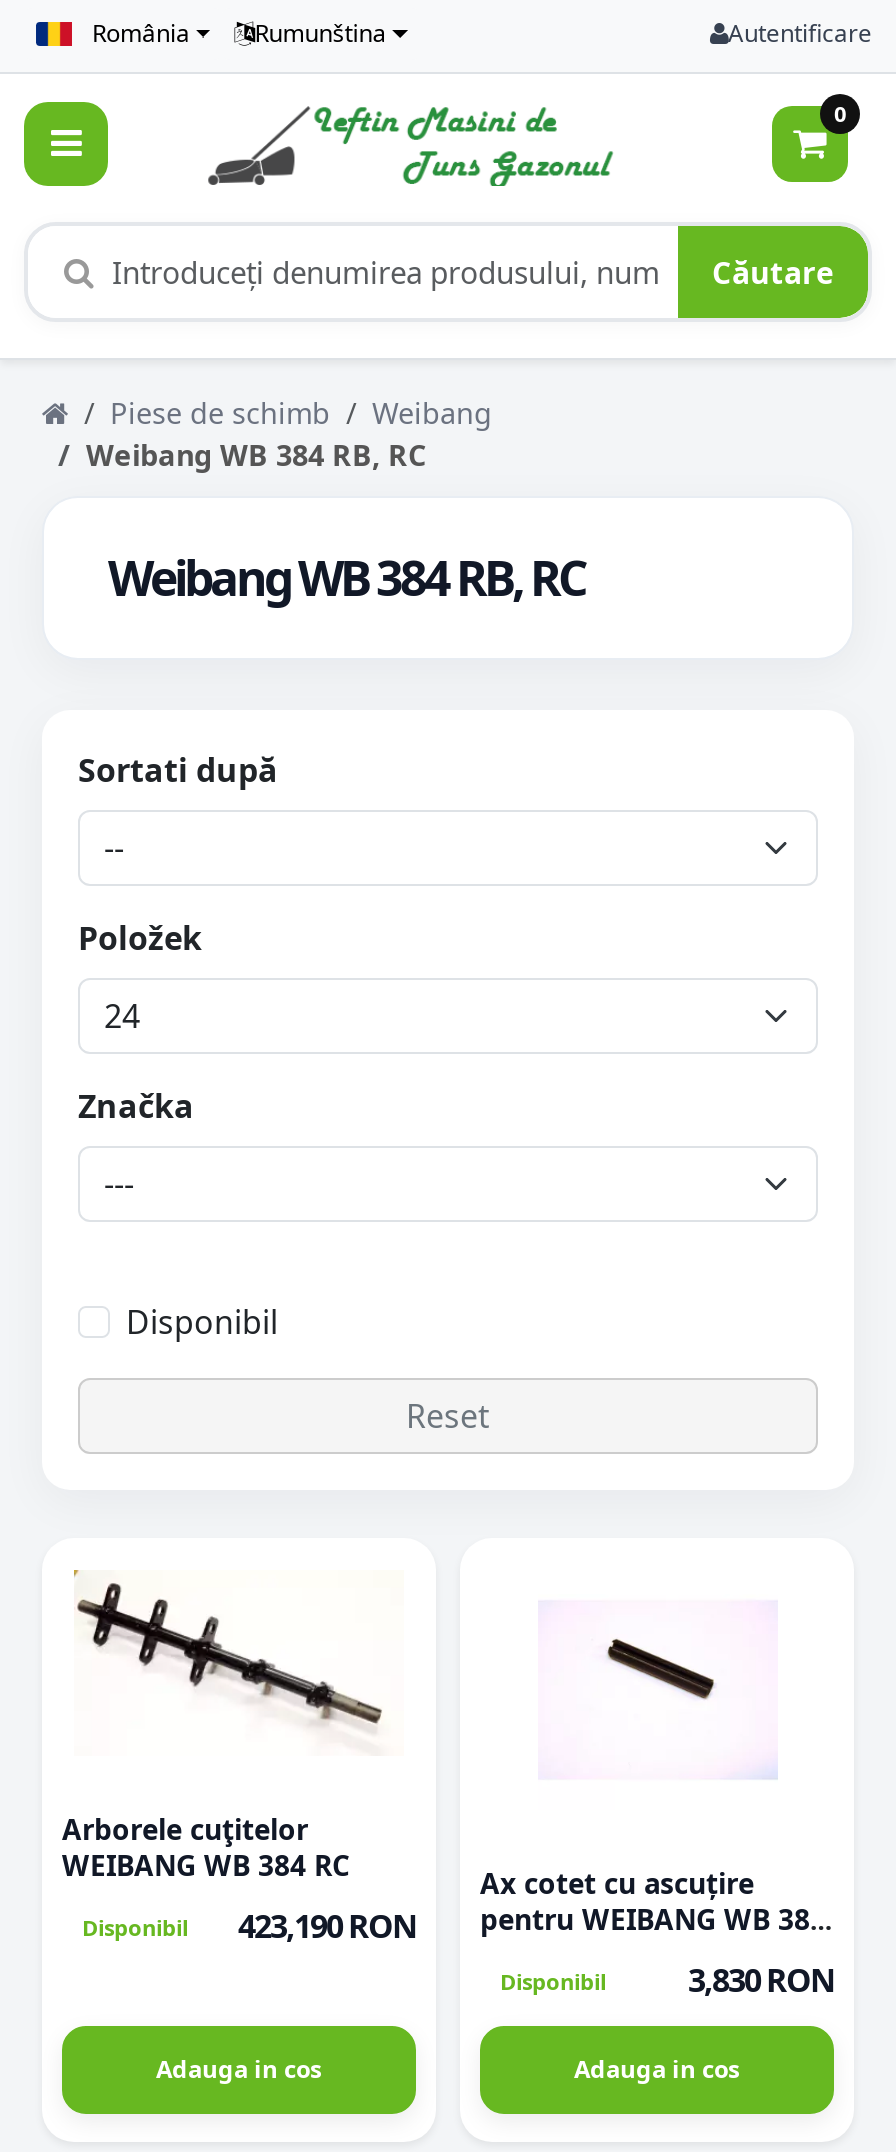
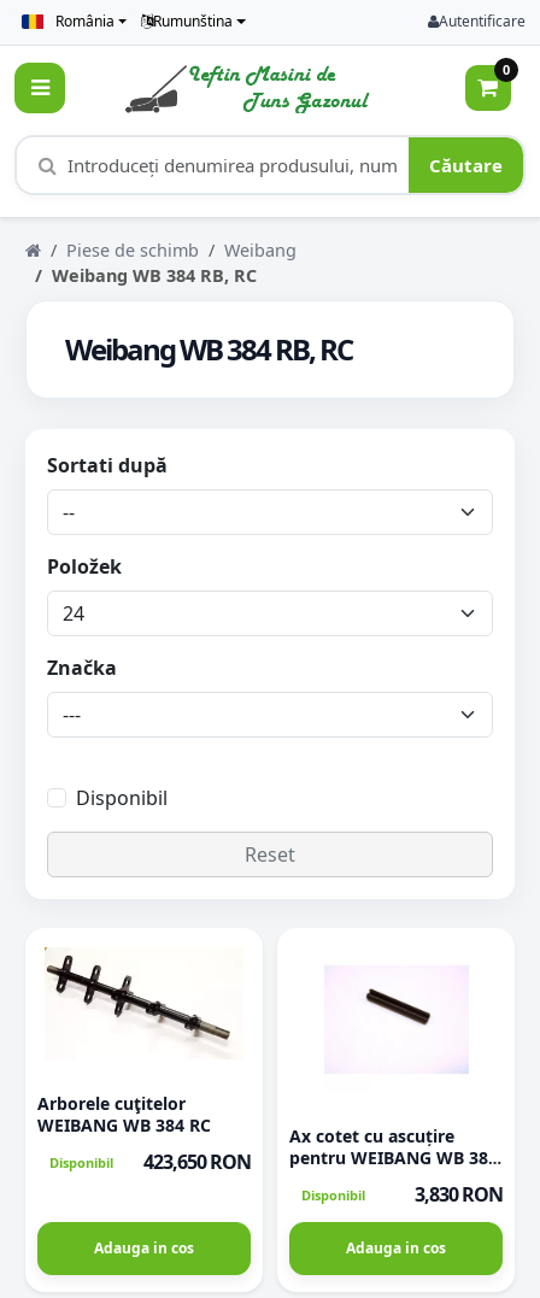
- 423,190 RON
+ 423,650 RON
